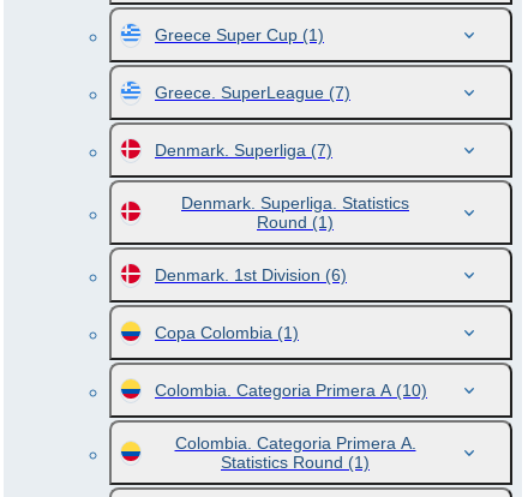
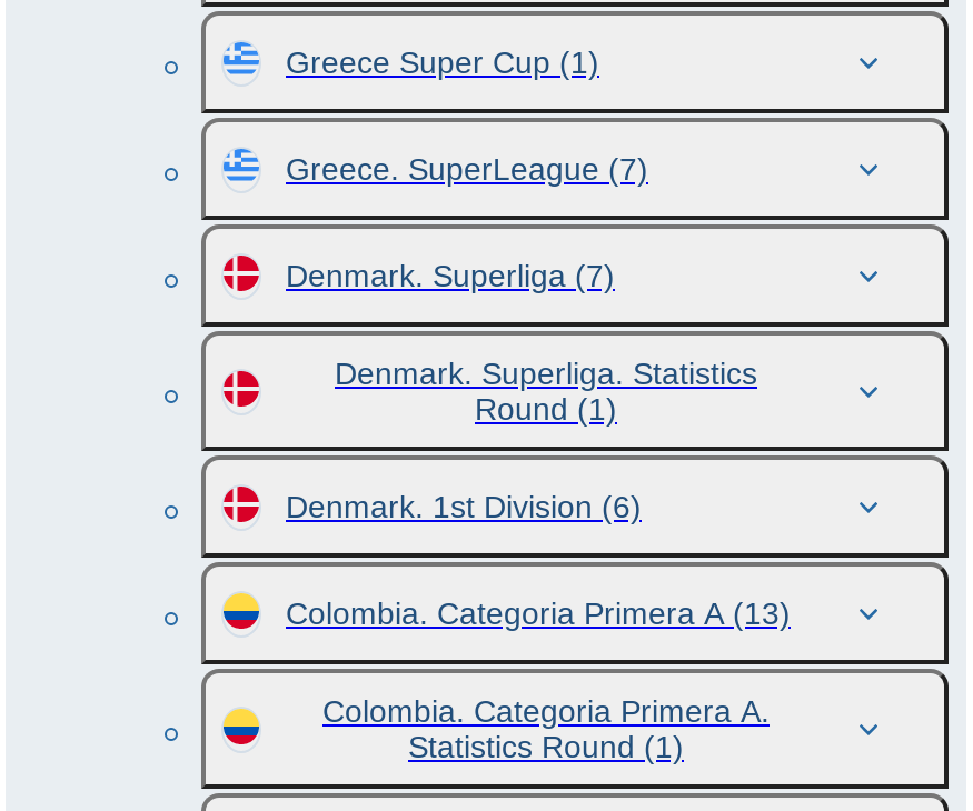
- Copa Colombia (1)
- Colombia. Categoria Primera A (10)
+ Colombia. Categoria Primera A (13)
